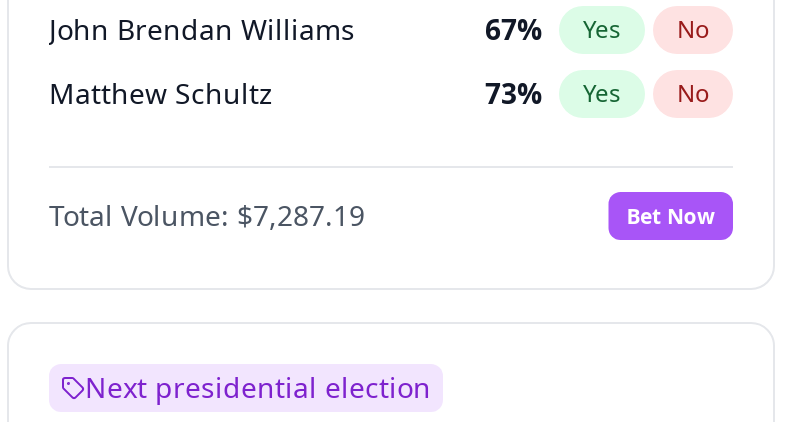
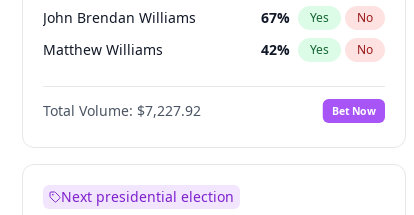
- Matthew Schultz
+ Matthew Williams

- 73% Yes No
+ 42% Yes No

- Total Volume: $7,287.19
+ Total Volume: $7,227.92
